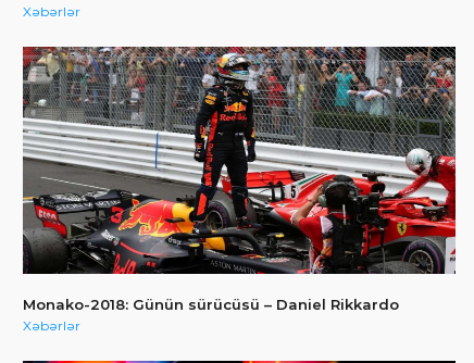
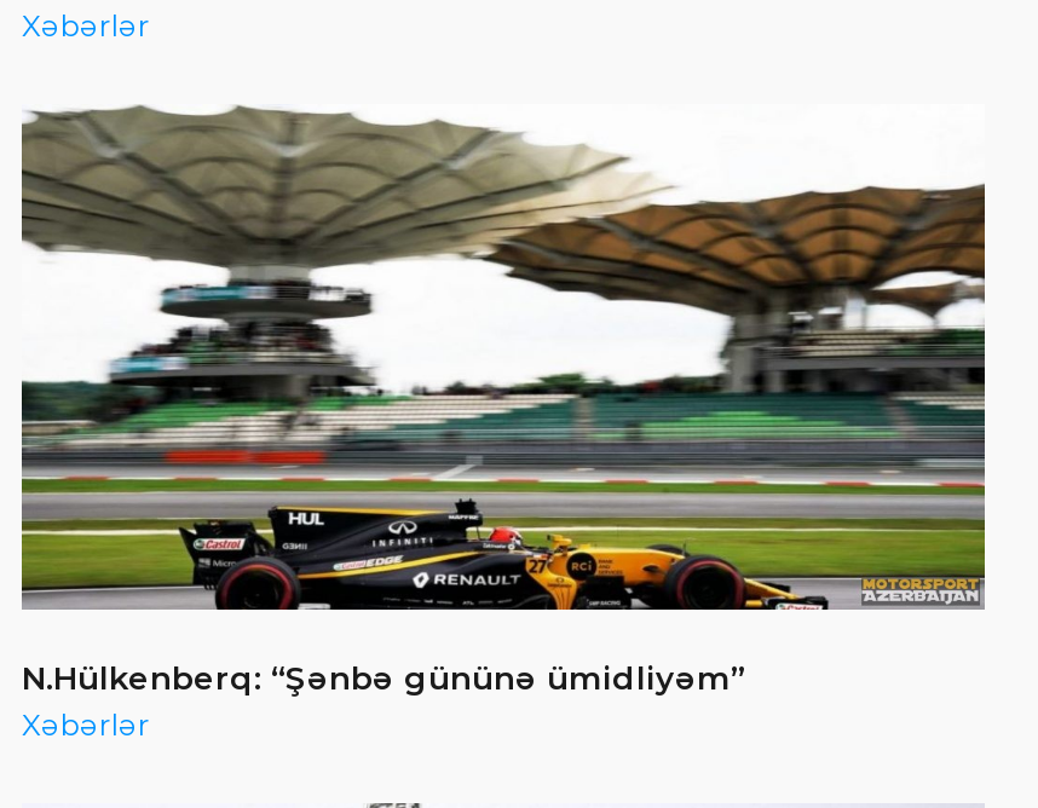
- [image]
- Monako-2018: Günün sürücüsü – Daniel Rikkardo
+ [image]
+ N.Hülkenberq: “Şənbə gününə ümidliyəm”
